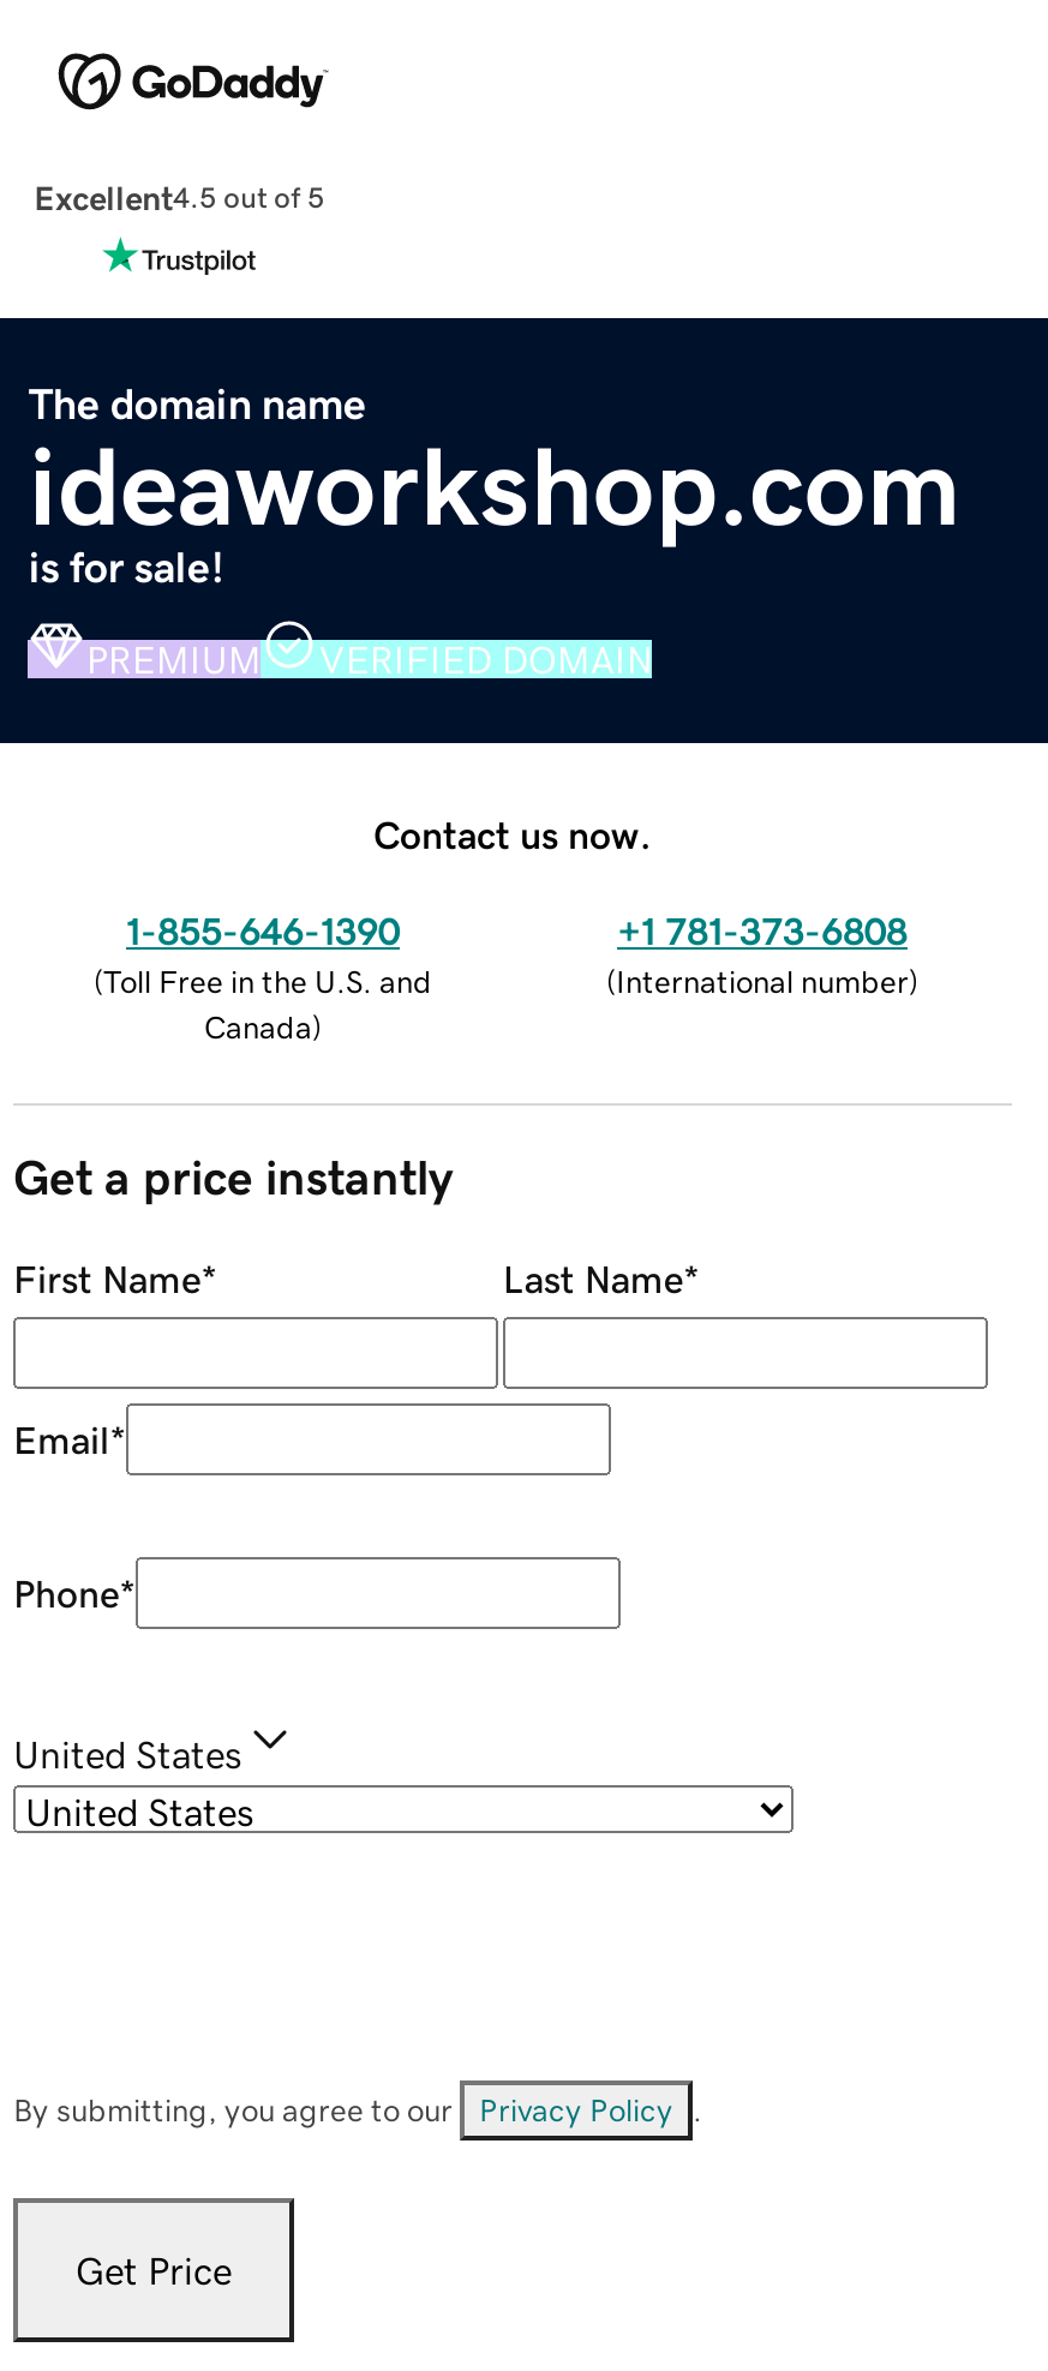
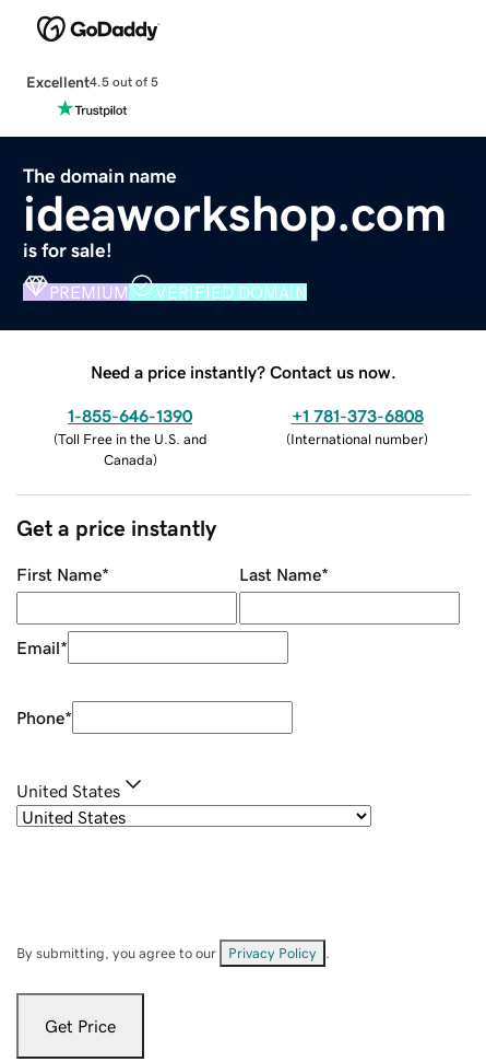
- Contact us now.
+ Need a price instantly? Contact us now.
